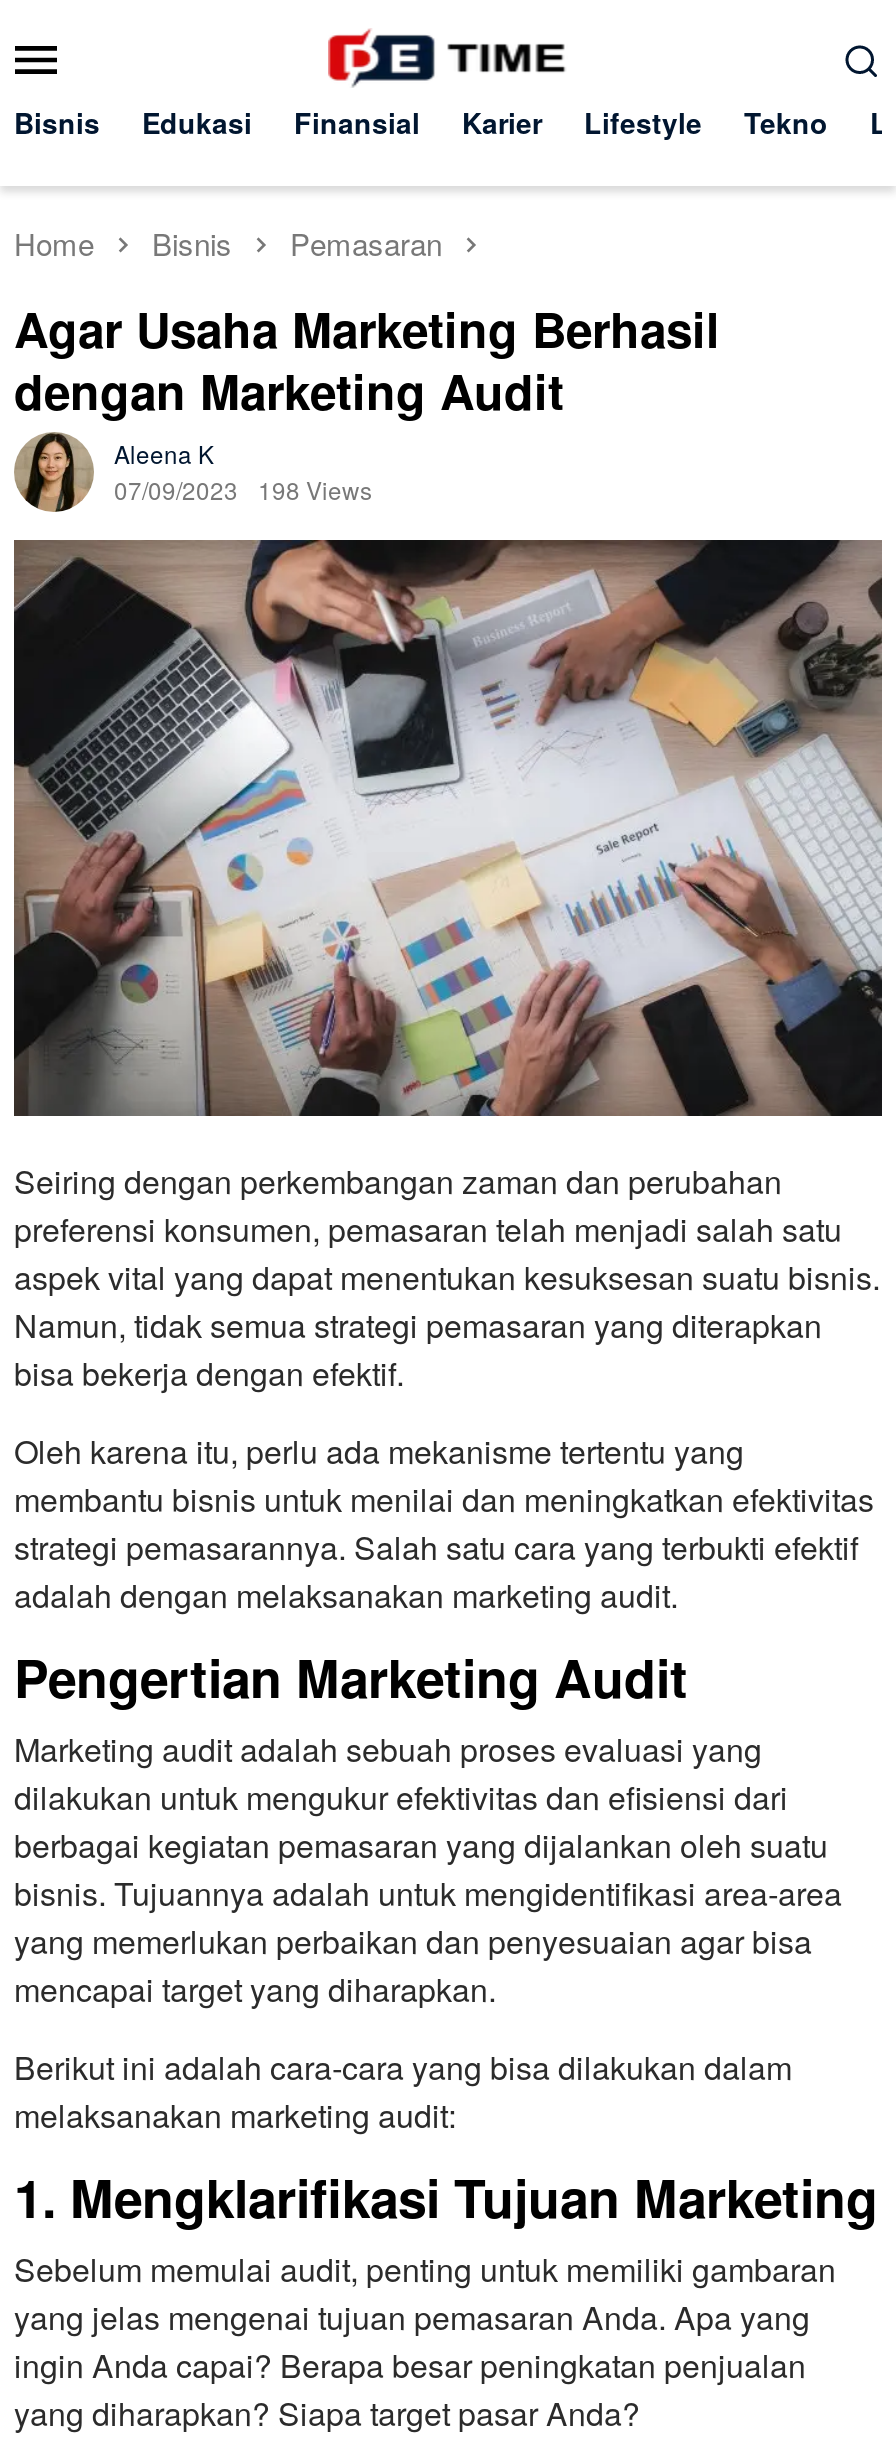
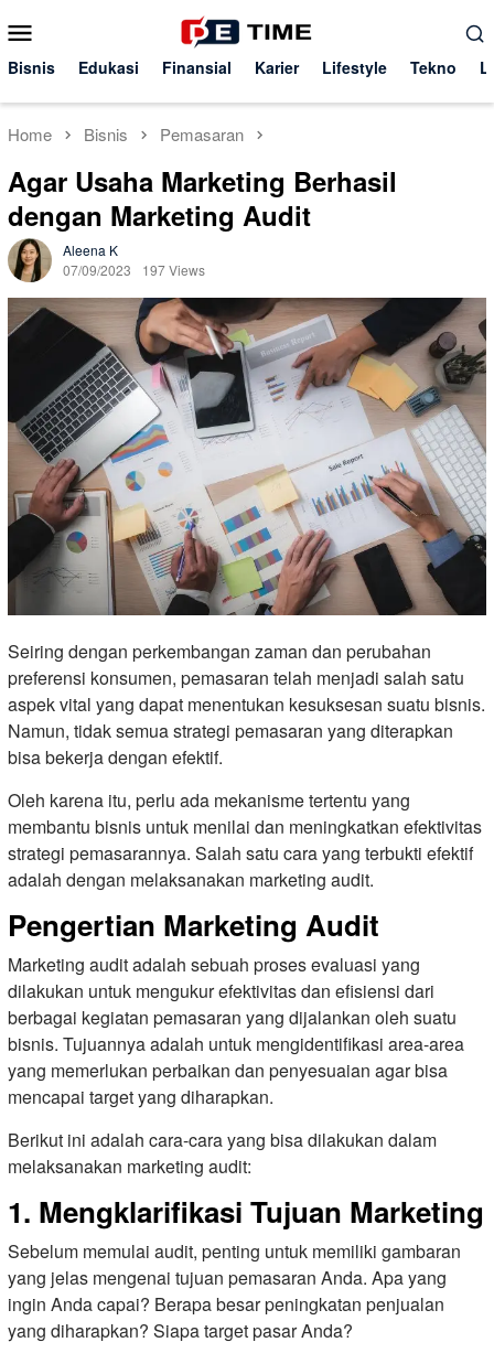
- 07/09/2023 198 Views
+ 07/09/2023 197 Views
